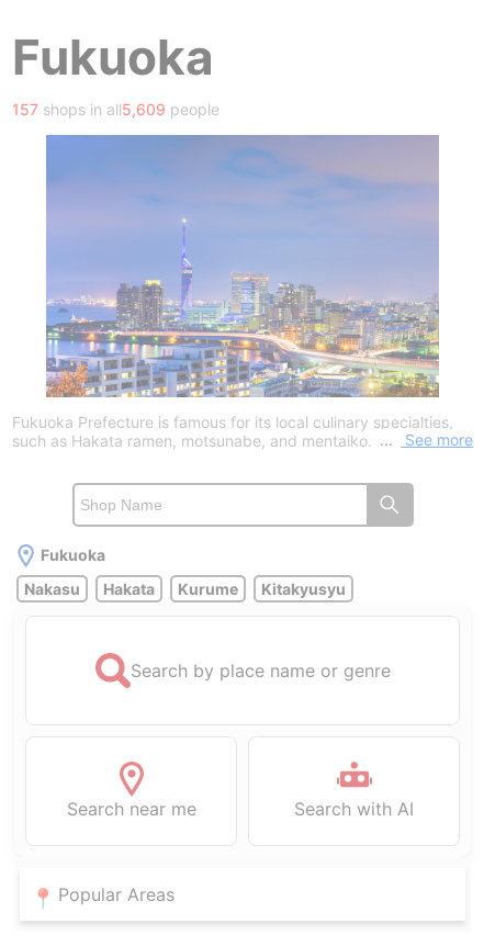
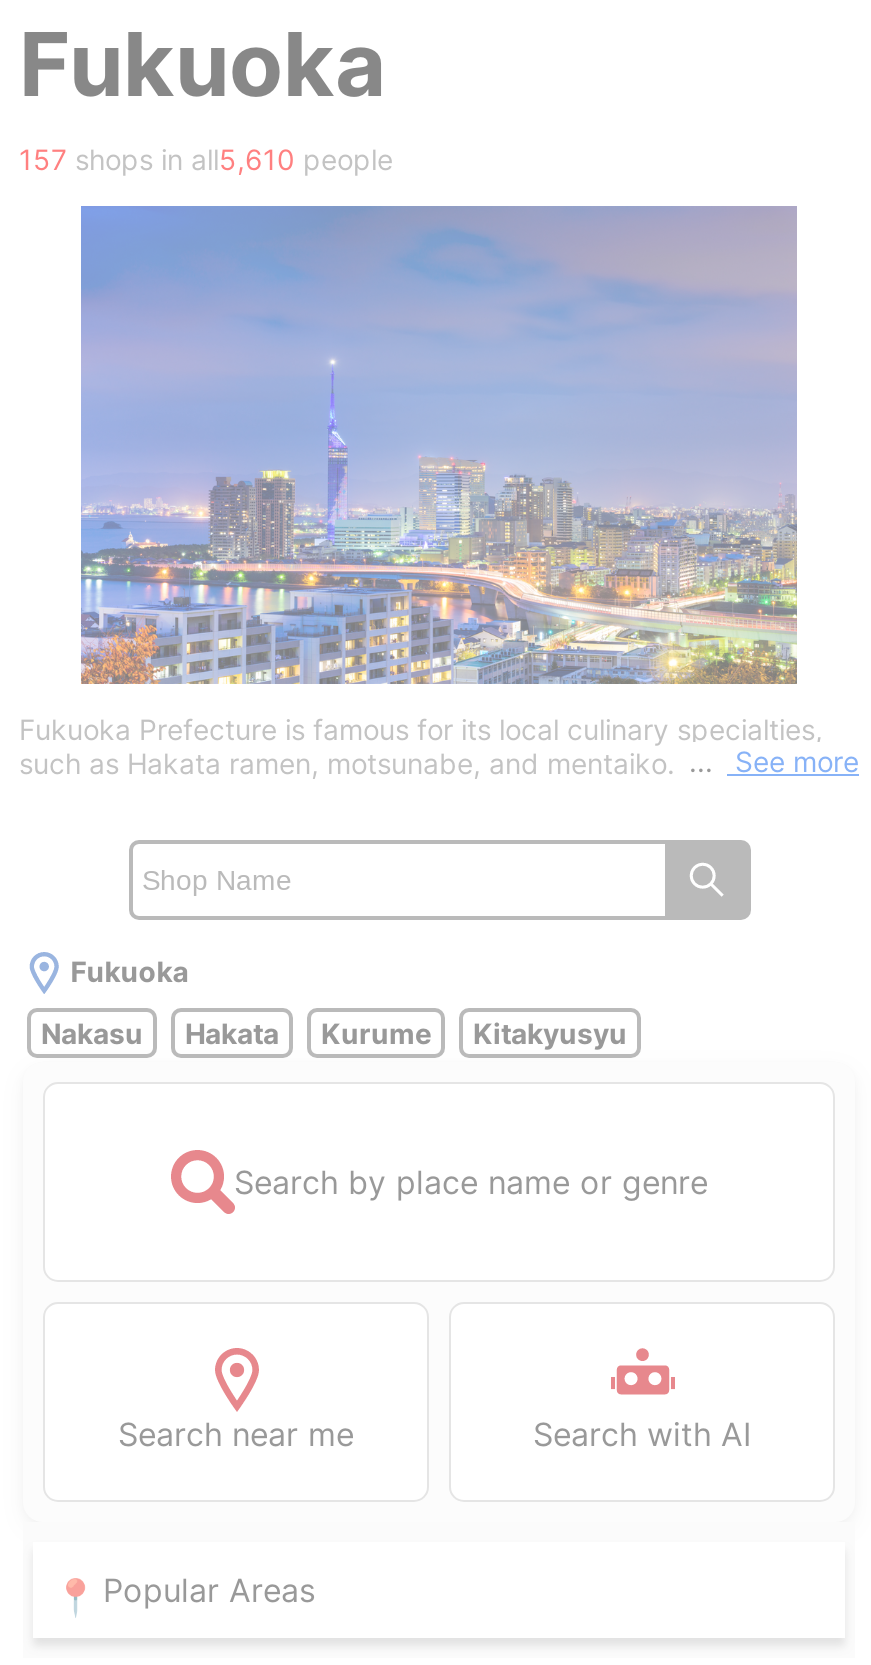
- 157 shops in all5,609 people
+ 157 shops in all5,610 people
